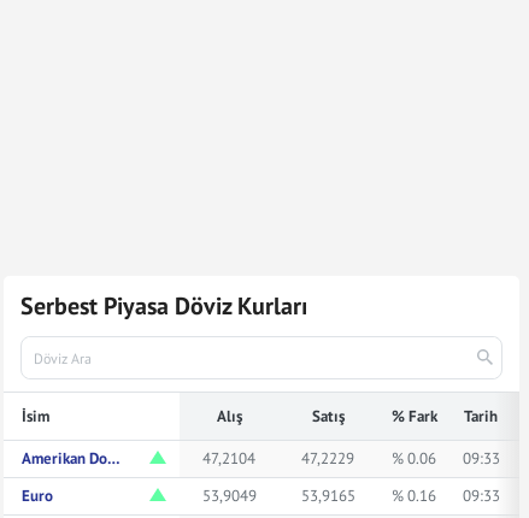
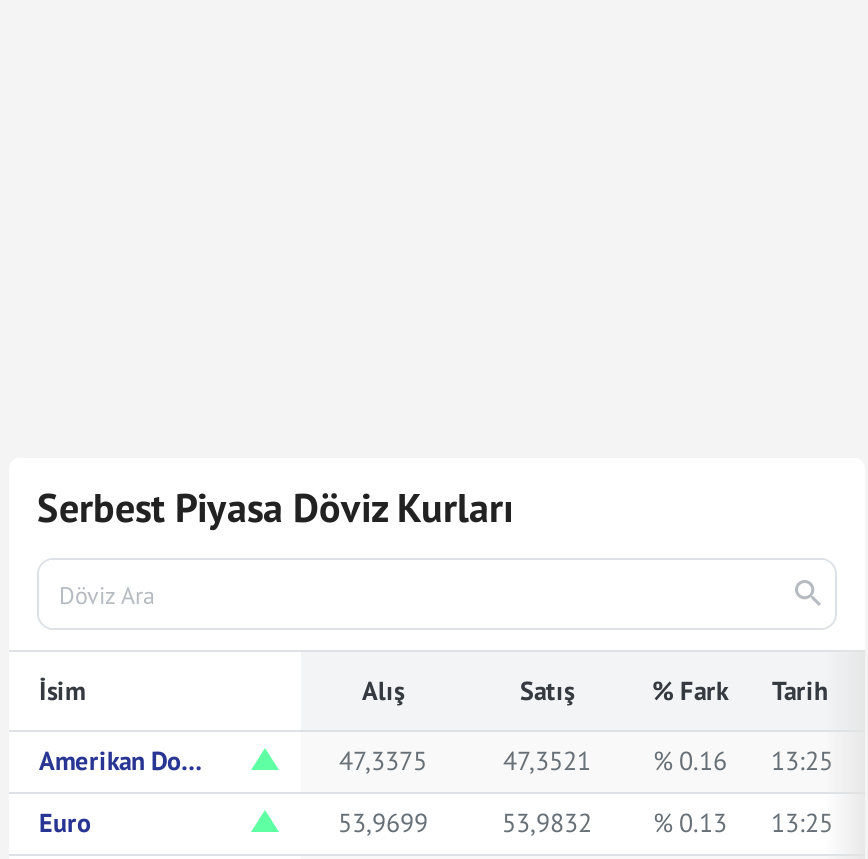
- 47,2104
+ 47,3375

- 47,2229
+ 47,3521

- % 0.06
+ % 0.16

- 09:33
+ 13:25

- 53,9049
+ 53,9699

- 53,9165
+ 53,9832

- % 0.16
+ % 0.13

- 09:33
+ 13:25
